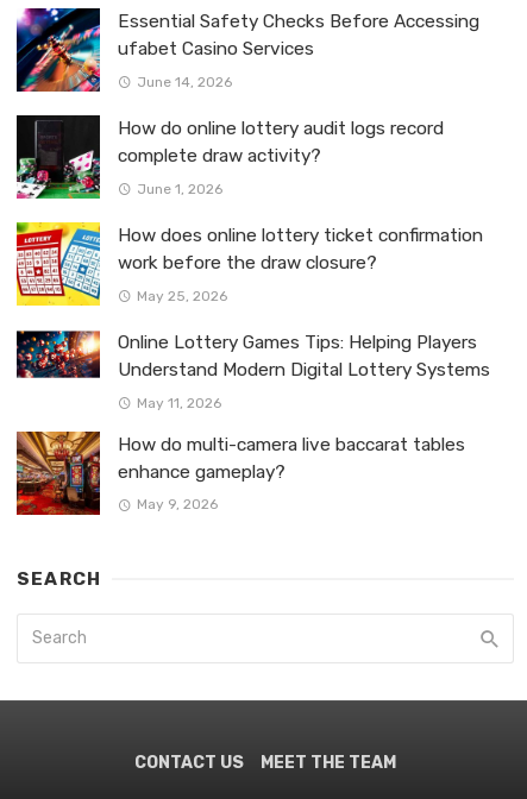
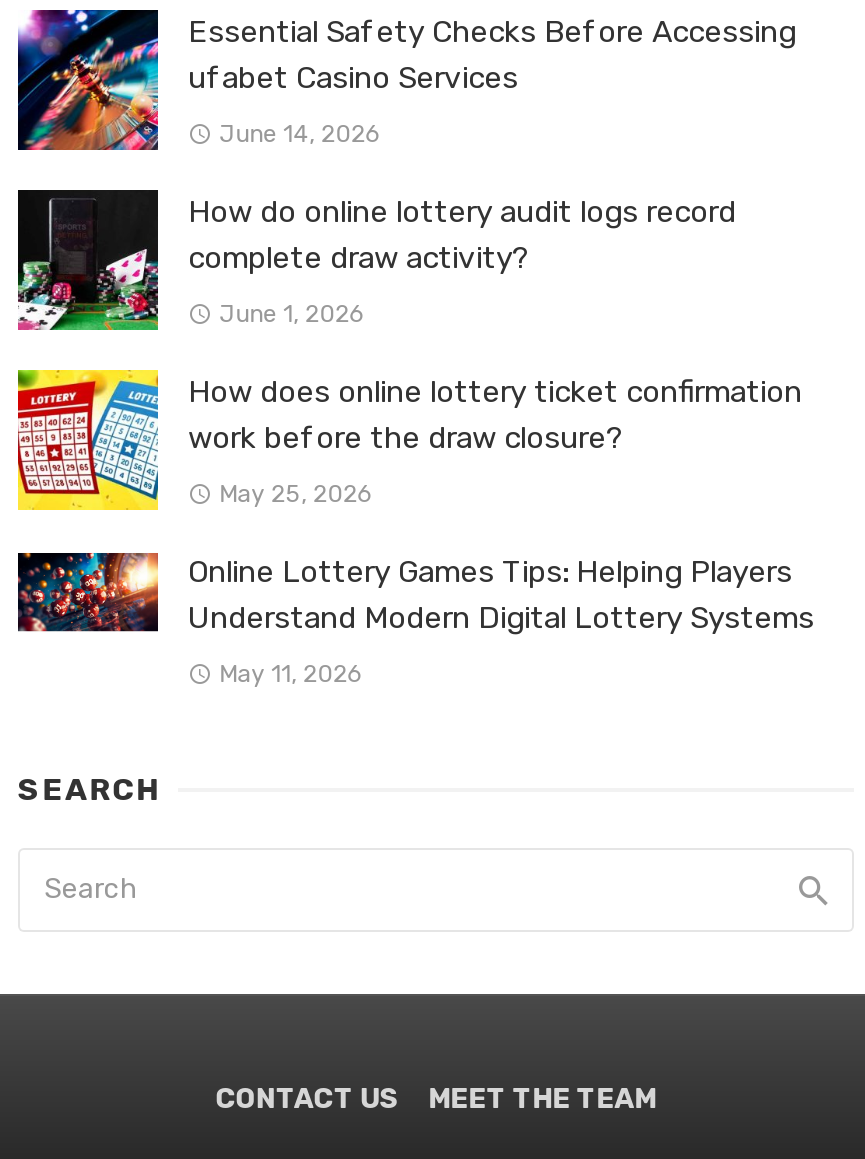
- [image]
- How do multi-camera live baccarat tables
- enhance gameplay?
- May 9, 2026
